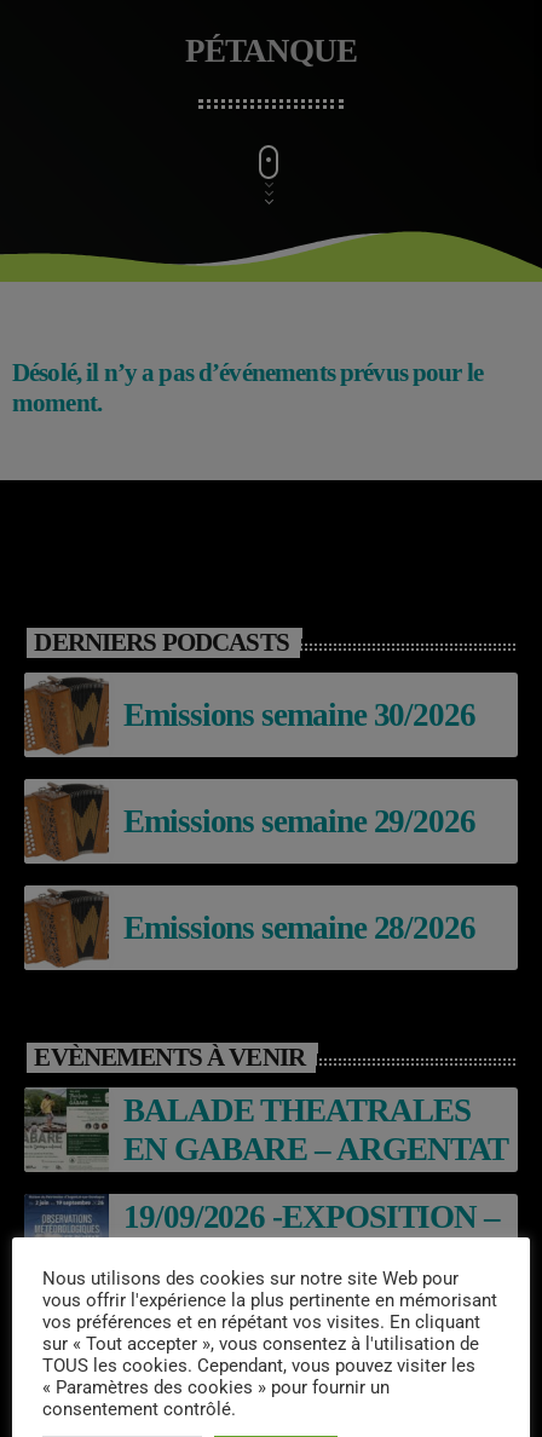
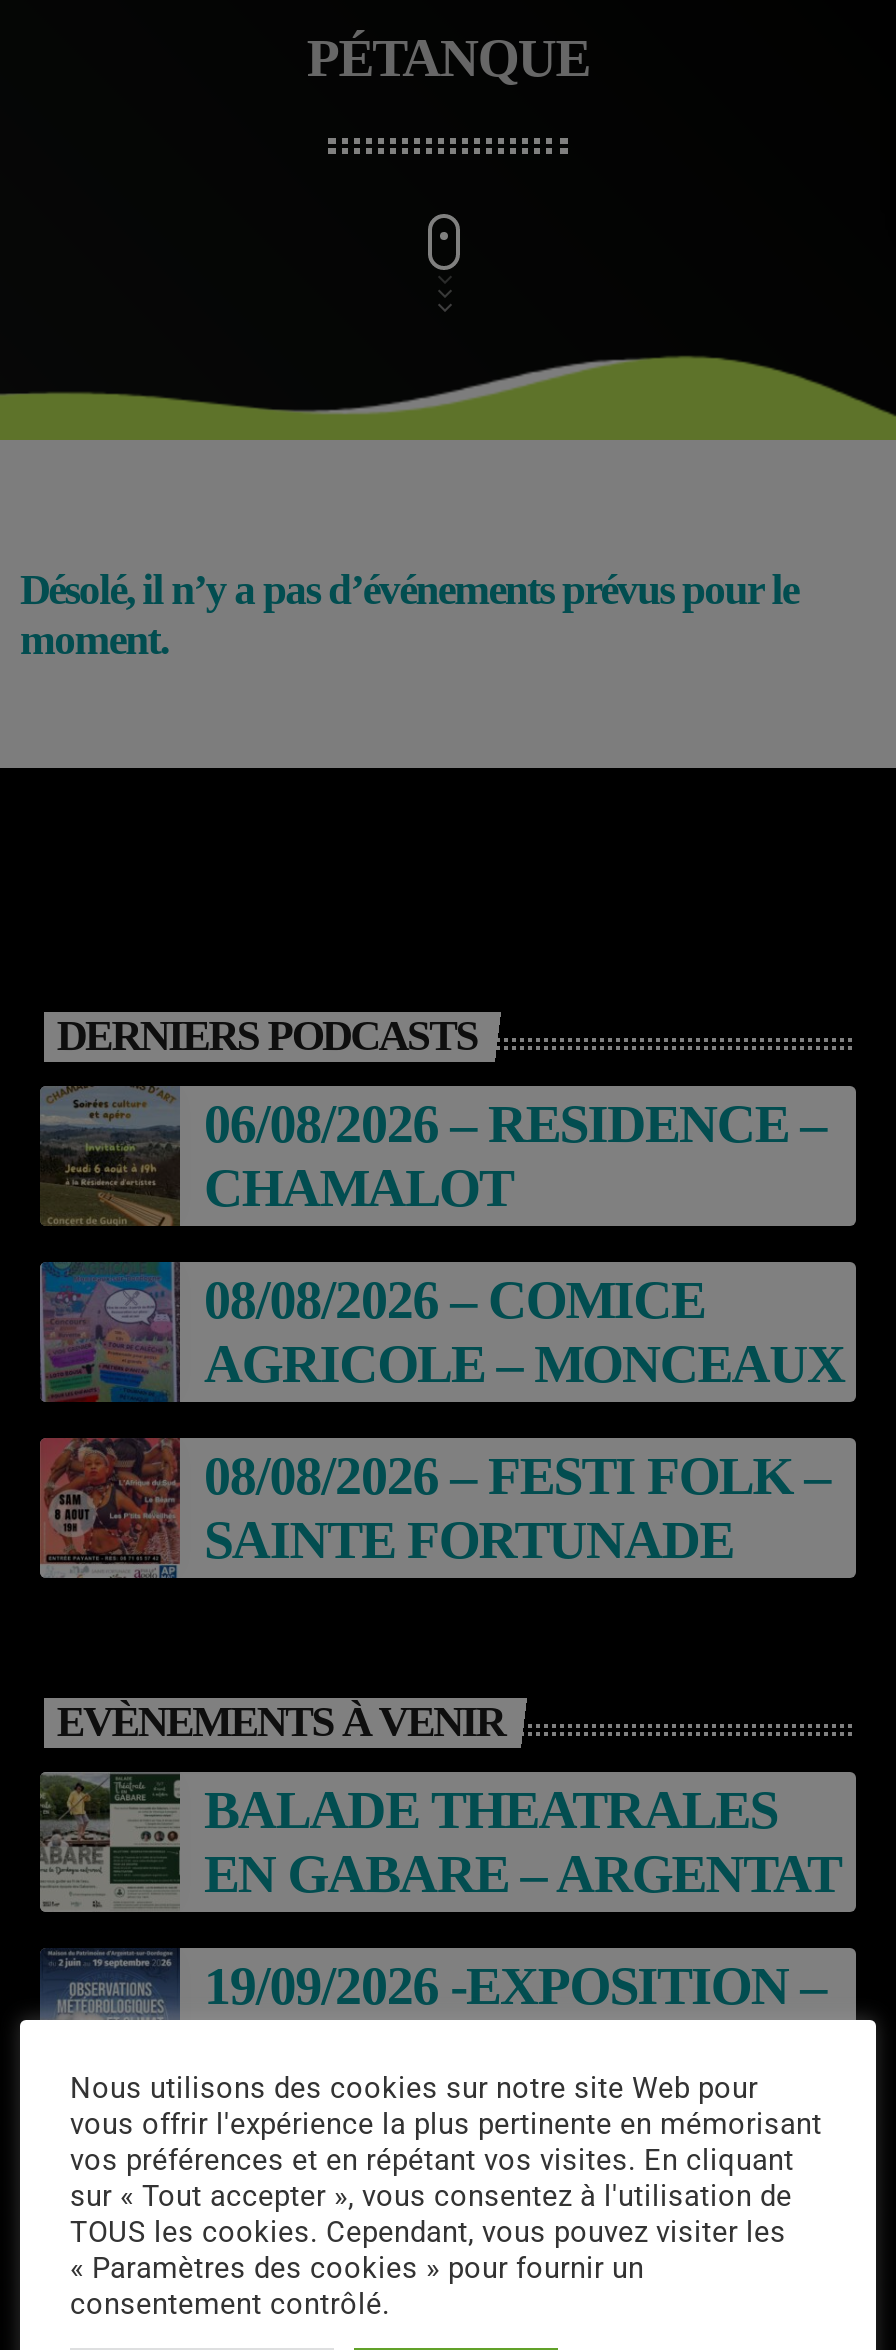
- [image]
- Emissions semaine 30/2026
+ [image]
+ 06/08/2026 – RESIDENCE –
+ CHAMALOT

- [image]
- Emissions semaine 29/2026
+ [image]
+ 08/08/2026 – COMICE
+ AGRICOLE – MONCEAUX

- [image]
- Emissions semaine 28/2026
+ [image]
+ 08/08/2026 – FESTI FOLK –
+ SAINTE FORTUNADE
